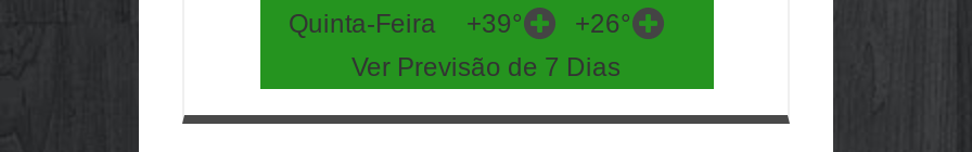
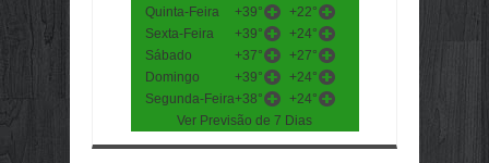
- +26°
+ +22°
+ Sexta-Feira
+ +39°
+ +24°
+ Sábado
+ +37°
+ +27°
+ Domingo
+ +39°
+ +24°
+ Segunda-Feira+38°
+ +24°
